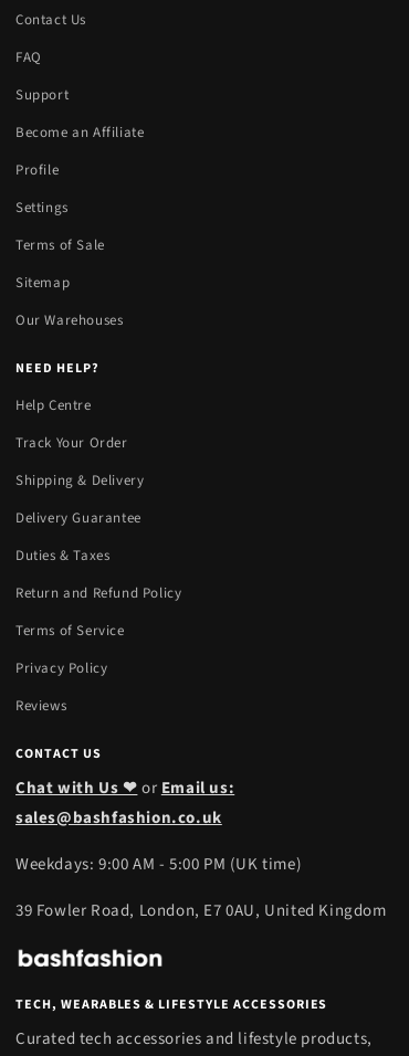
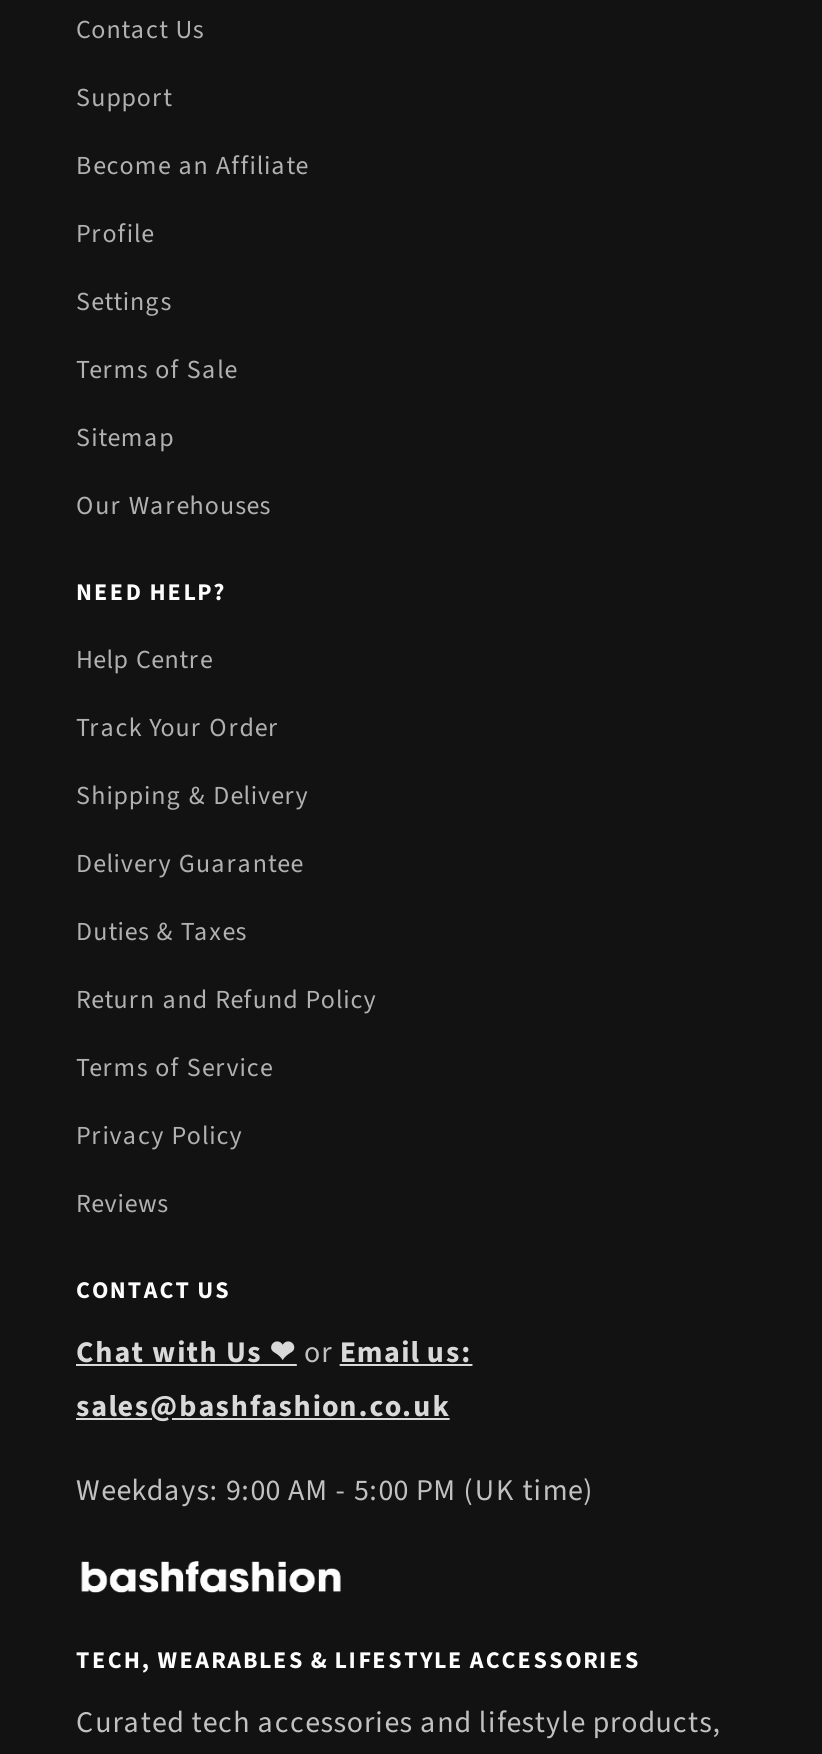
- FAQ

- 39 Fowler Road, London, E7 0AU, United Kingdom
